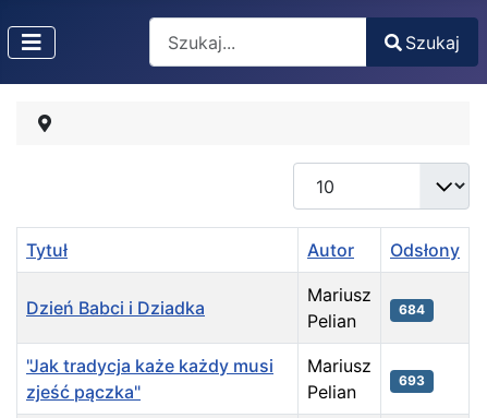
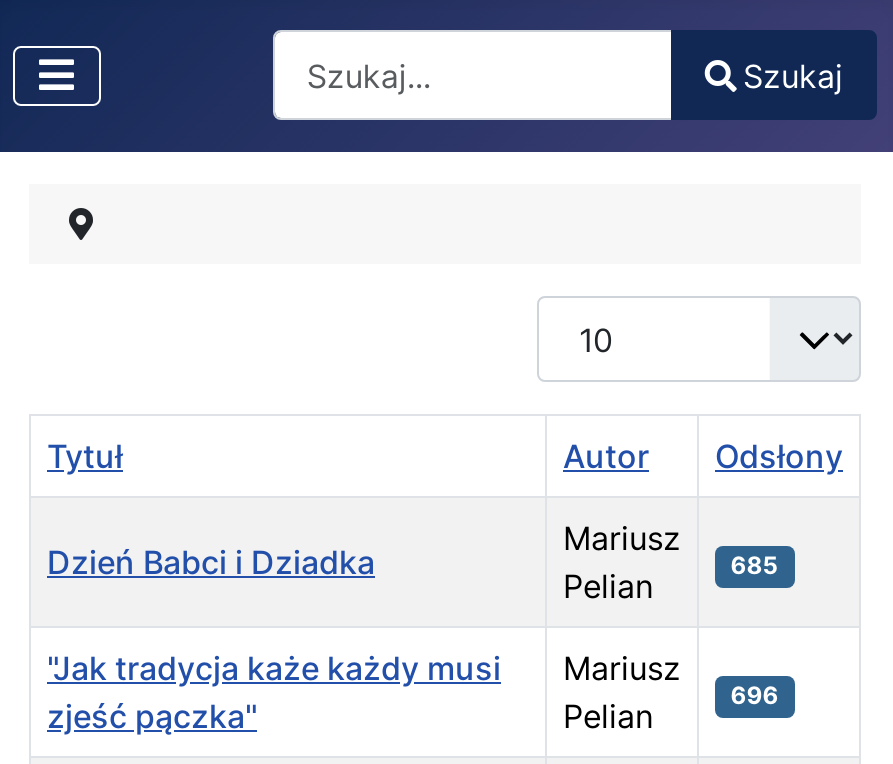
- 684
+ 685

- 693
+ 696
